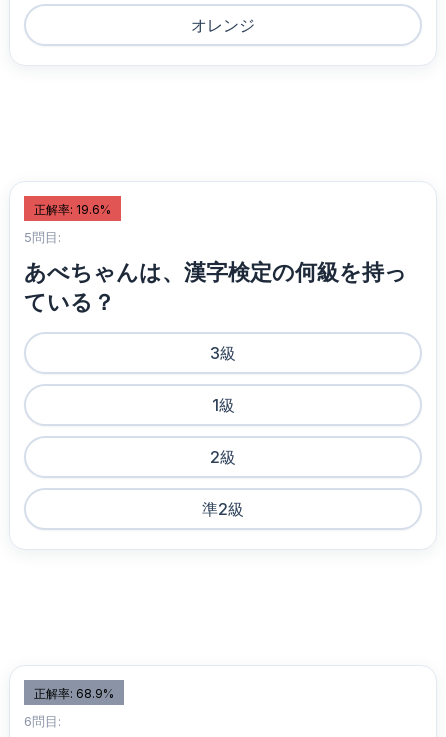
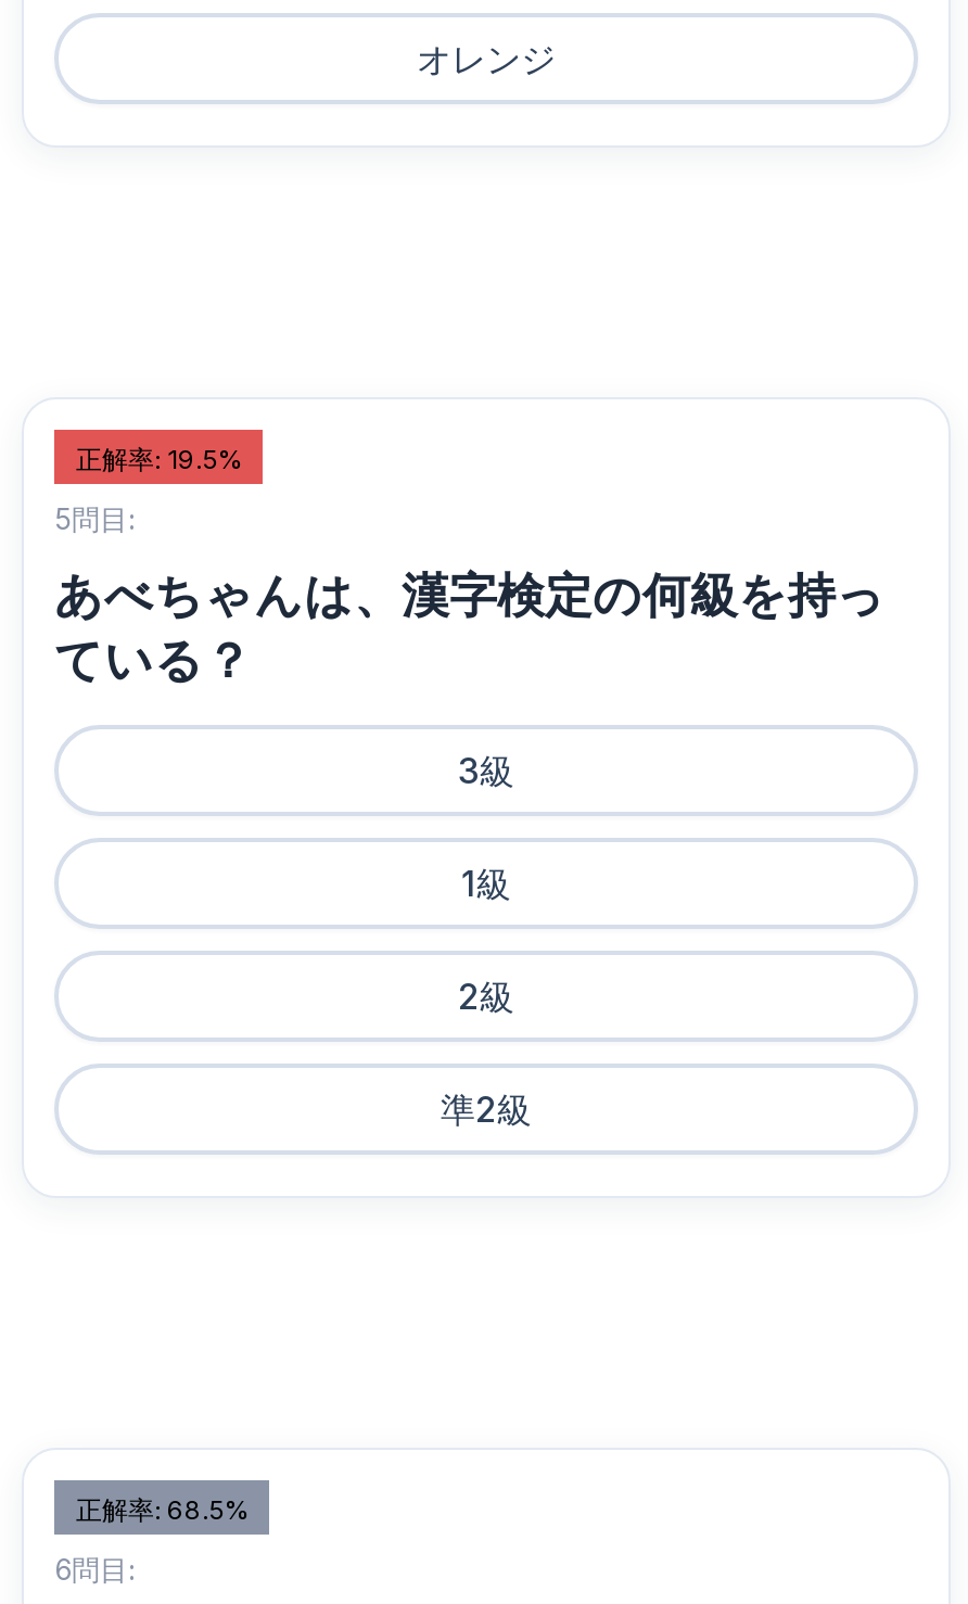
- 正解率: 19.6%
+ 正解率: 19.5%

- 正解率: 68.9%
+ 正解率: 68.5%
